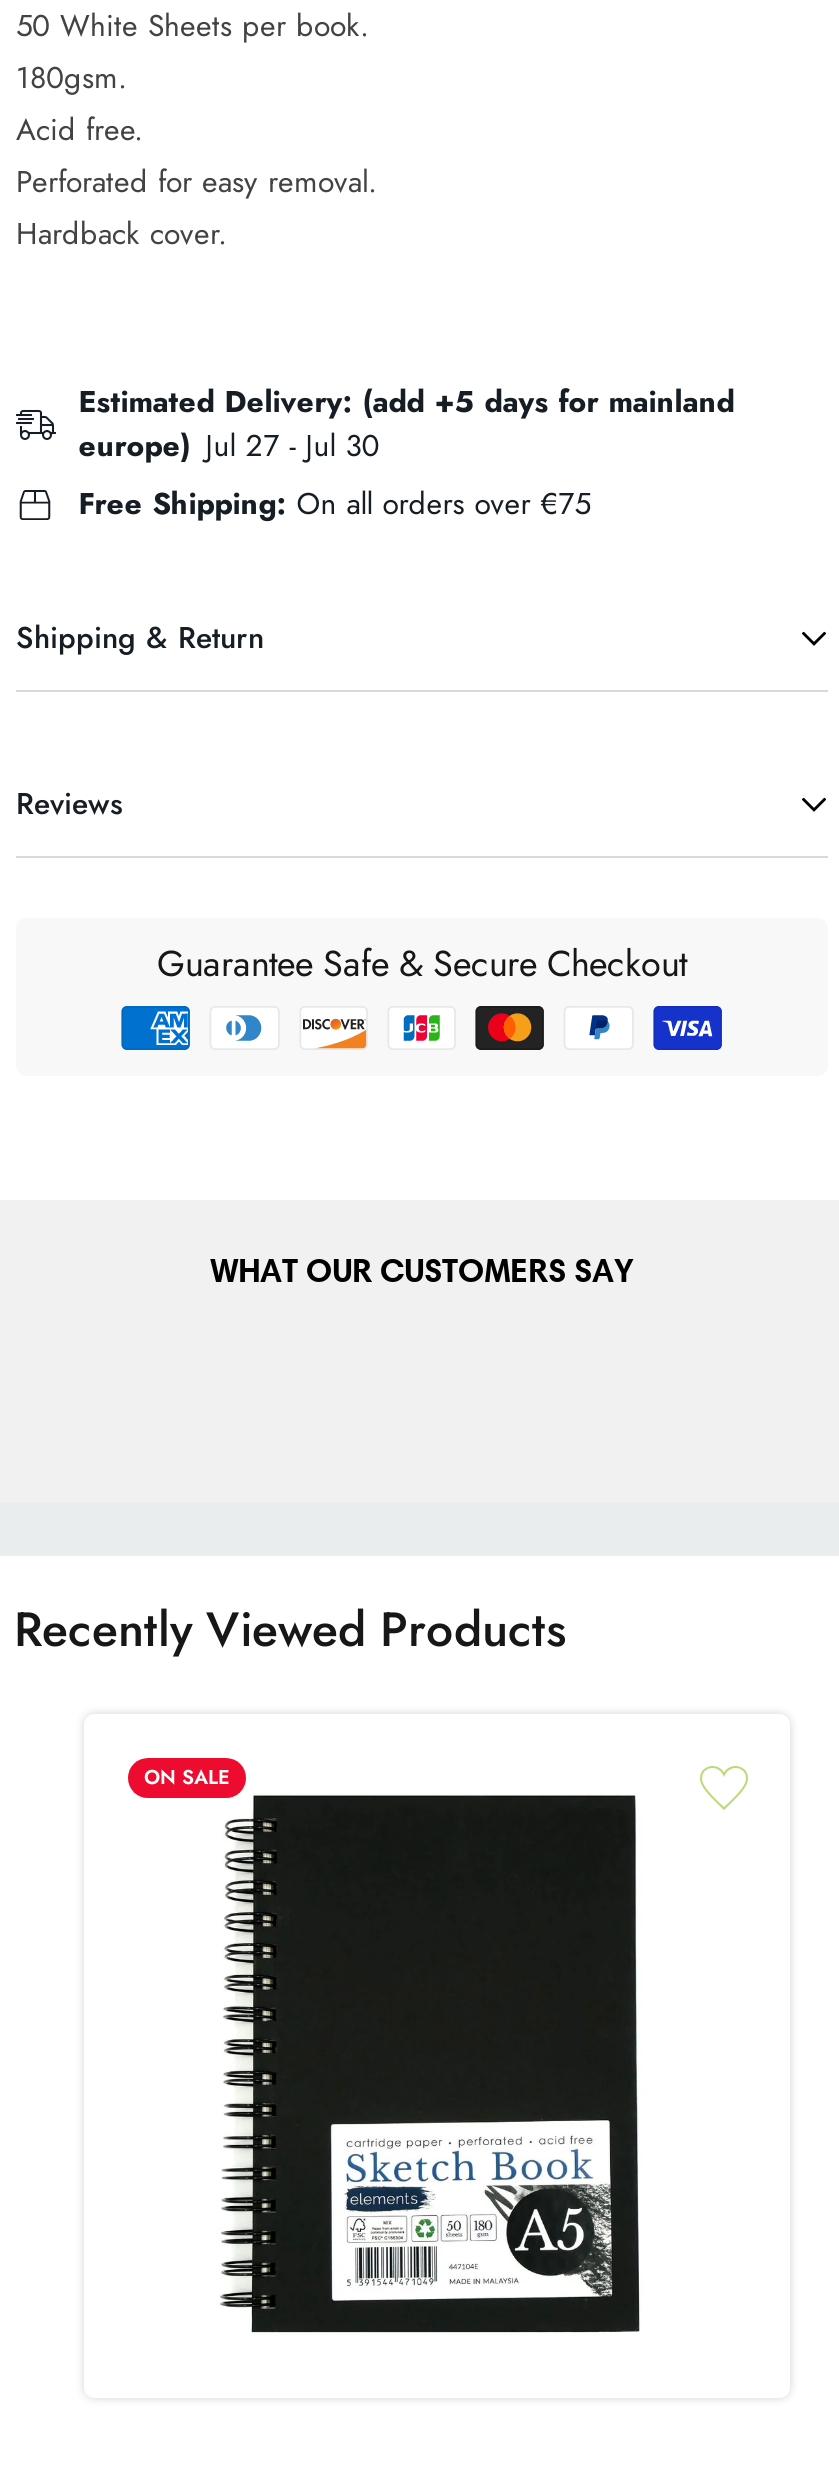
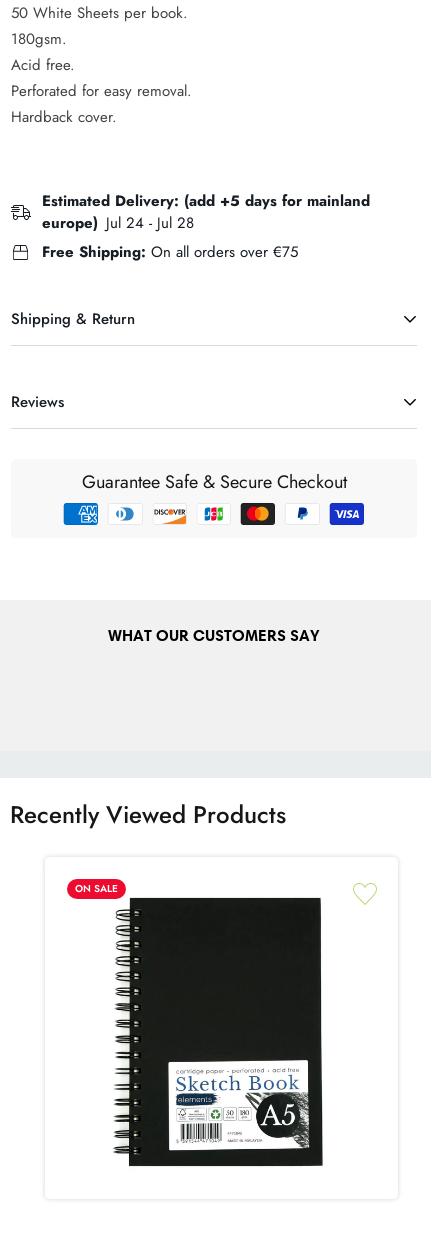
- europe) Jul 27 - Jul 30
+ europe) Jul 24 - Jul 28
